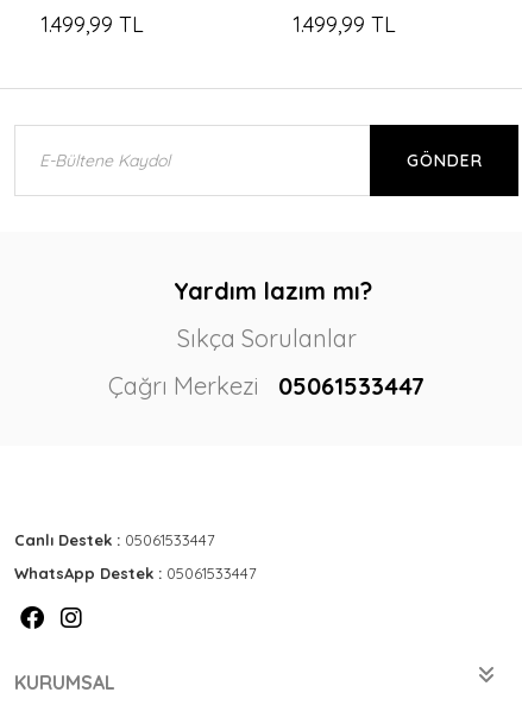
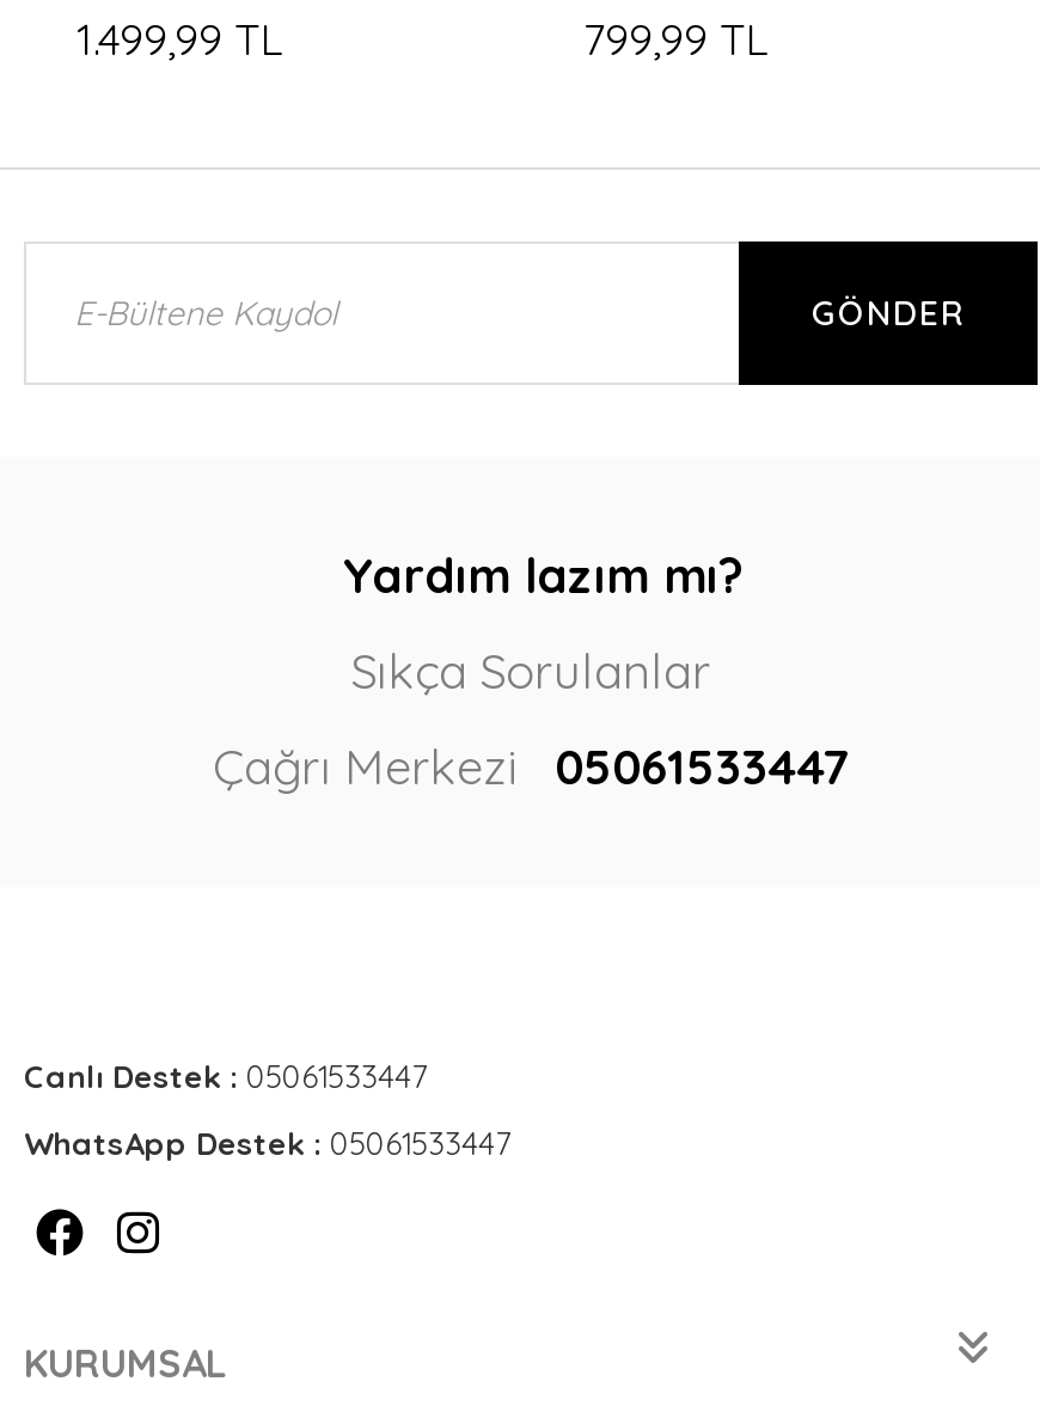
- 1.499,99 TL
+ 799,99 TL
